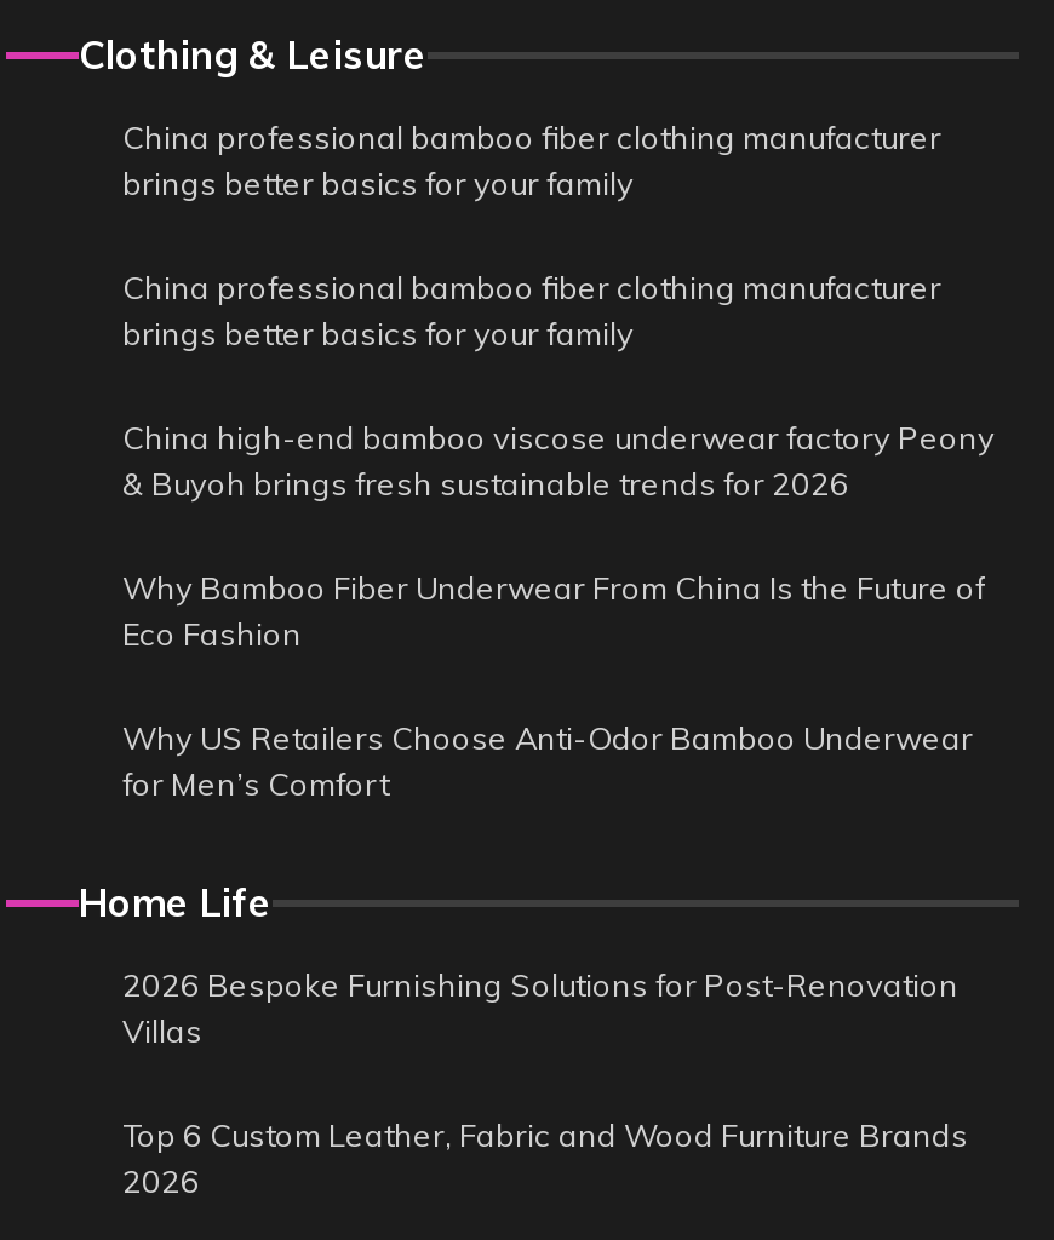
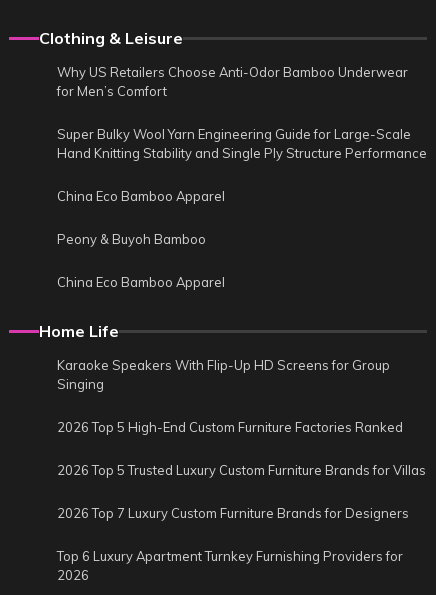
- China professional bamboo fiber clothing manufacturer
- brings better basics for your family
- China professional bamboo fiber clothing manufacturer
- brings better basics for your family
- China high-end bamboo viscose underwear factory Peony
- & Buyoh brings fresh sustainable trends for 2026
- Why Bamboo Fiber Underwear From China Is the Future of
- Eco Fashion

moved up: Why US Retailers Choose Anti-Odor Bamboo Underwear | for Men’s Comfort

+ Super Bulky Wool Yarn Engineering Guide for Large-Scale
+ Hand Knitting Stability and Single Ply Structure Performance
+ China Eco Bamboo Apparel
+ Peony & Buyoh Bamboo
+ China Eco Bamboo Apparel

moved up: Home Life

- 2026 Bespoke Furnishing Solutions for Post-Renovation
- Villas
- Top 6 Custom Leather, Fabric and Wood Furniture Brands
+ Karaoke Speakers With Flip-Up HD Screens for Group
+ Singing
+ 2026 Top 5 High-End Custom Furniture Factories Ranked
+ 2026 Top 5 Trusted Luxury Custom Furniture Brands for Villas
+ 2026 Top 7 Luxury Custom Furniture Brands for Designers
+ Top 6 Luxury Apartment Turnkey Furnishing Providers for
